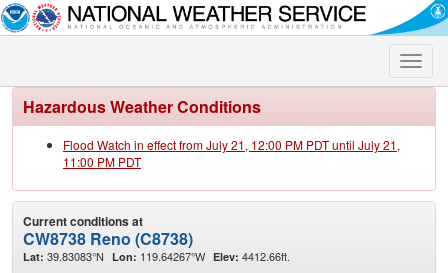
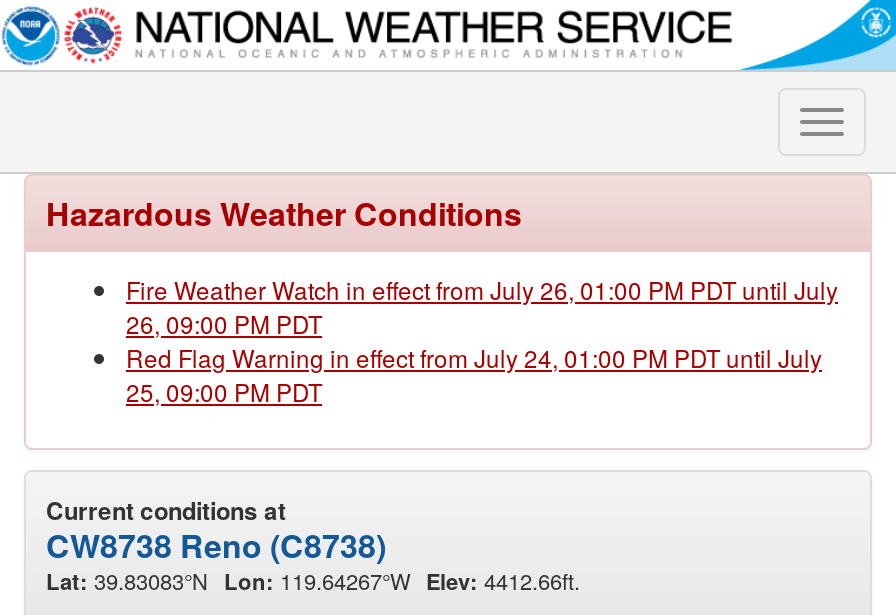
- Flood Watch in effect from July 21, 12:00 PM PDT until July 21,
- 11:00 PM PDT
+ Fire Weather Watch in effect from July 26, 01:00 PM PDT until July
+ 26, 09:00 PM PDT
+ Red Flag Warning in effect from July 24, 01:00 PM PDT until July
+ 25, 09:00 PM PDT
